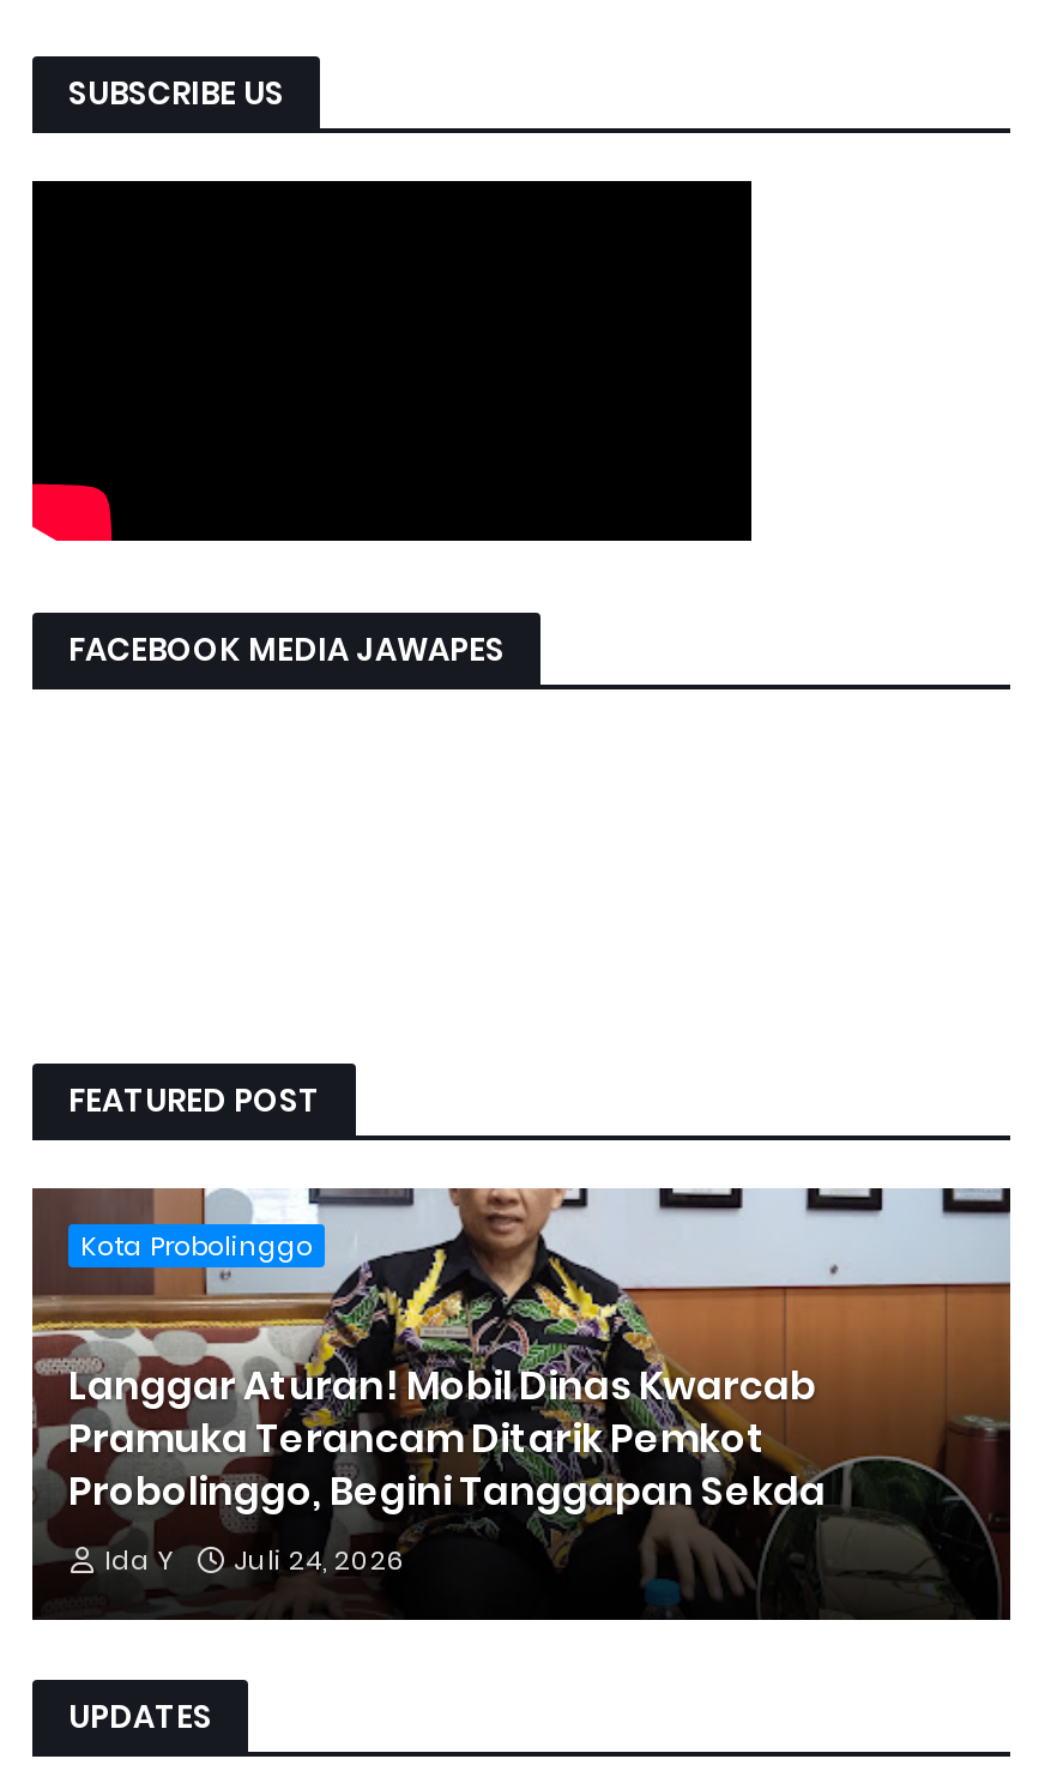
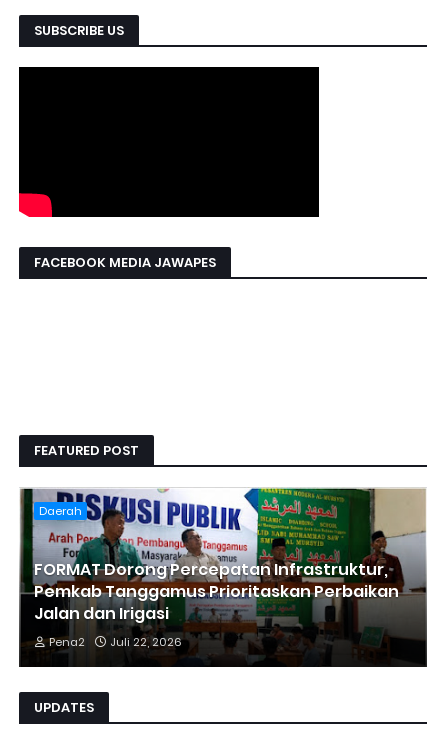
- [image]
- Kota Probolinggo
+ [image]
+ Daerah

- Langgar Aturan! Mobil Dinas Kwarcab
- Pramuka Terancam Ditarik Pemkot
- Probolinggo, Begini Tanggapan Sekda
- Ida Y
- Juli 24, 2026
+ FORMAT Dorong Percepatan Infrastruktur,
+ Pemkab Tanggamus Prioritaskan Perbaikan
+ Jalan dan Irigasi
+ Pena2
+ Juli 22, 2026
